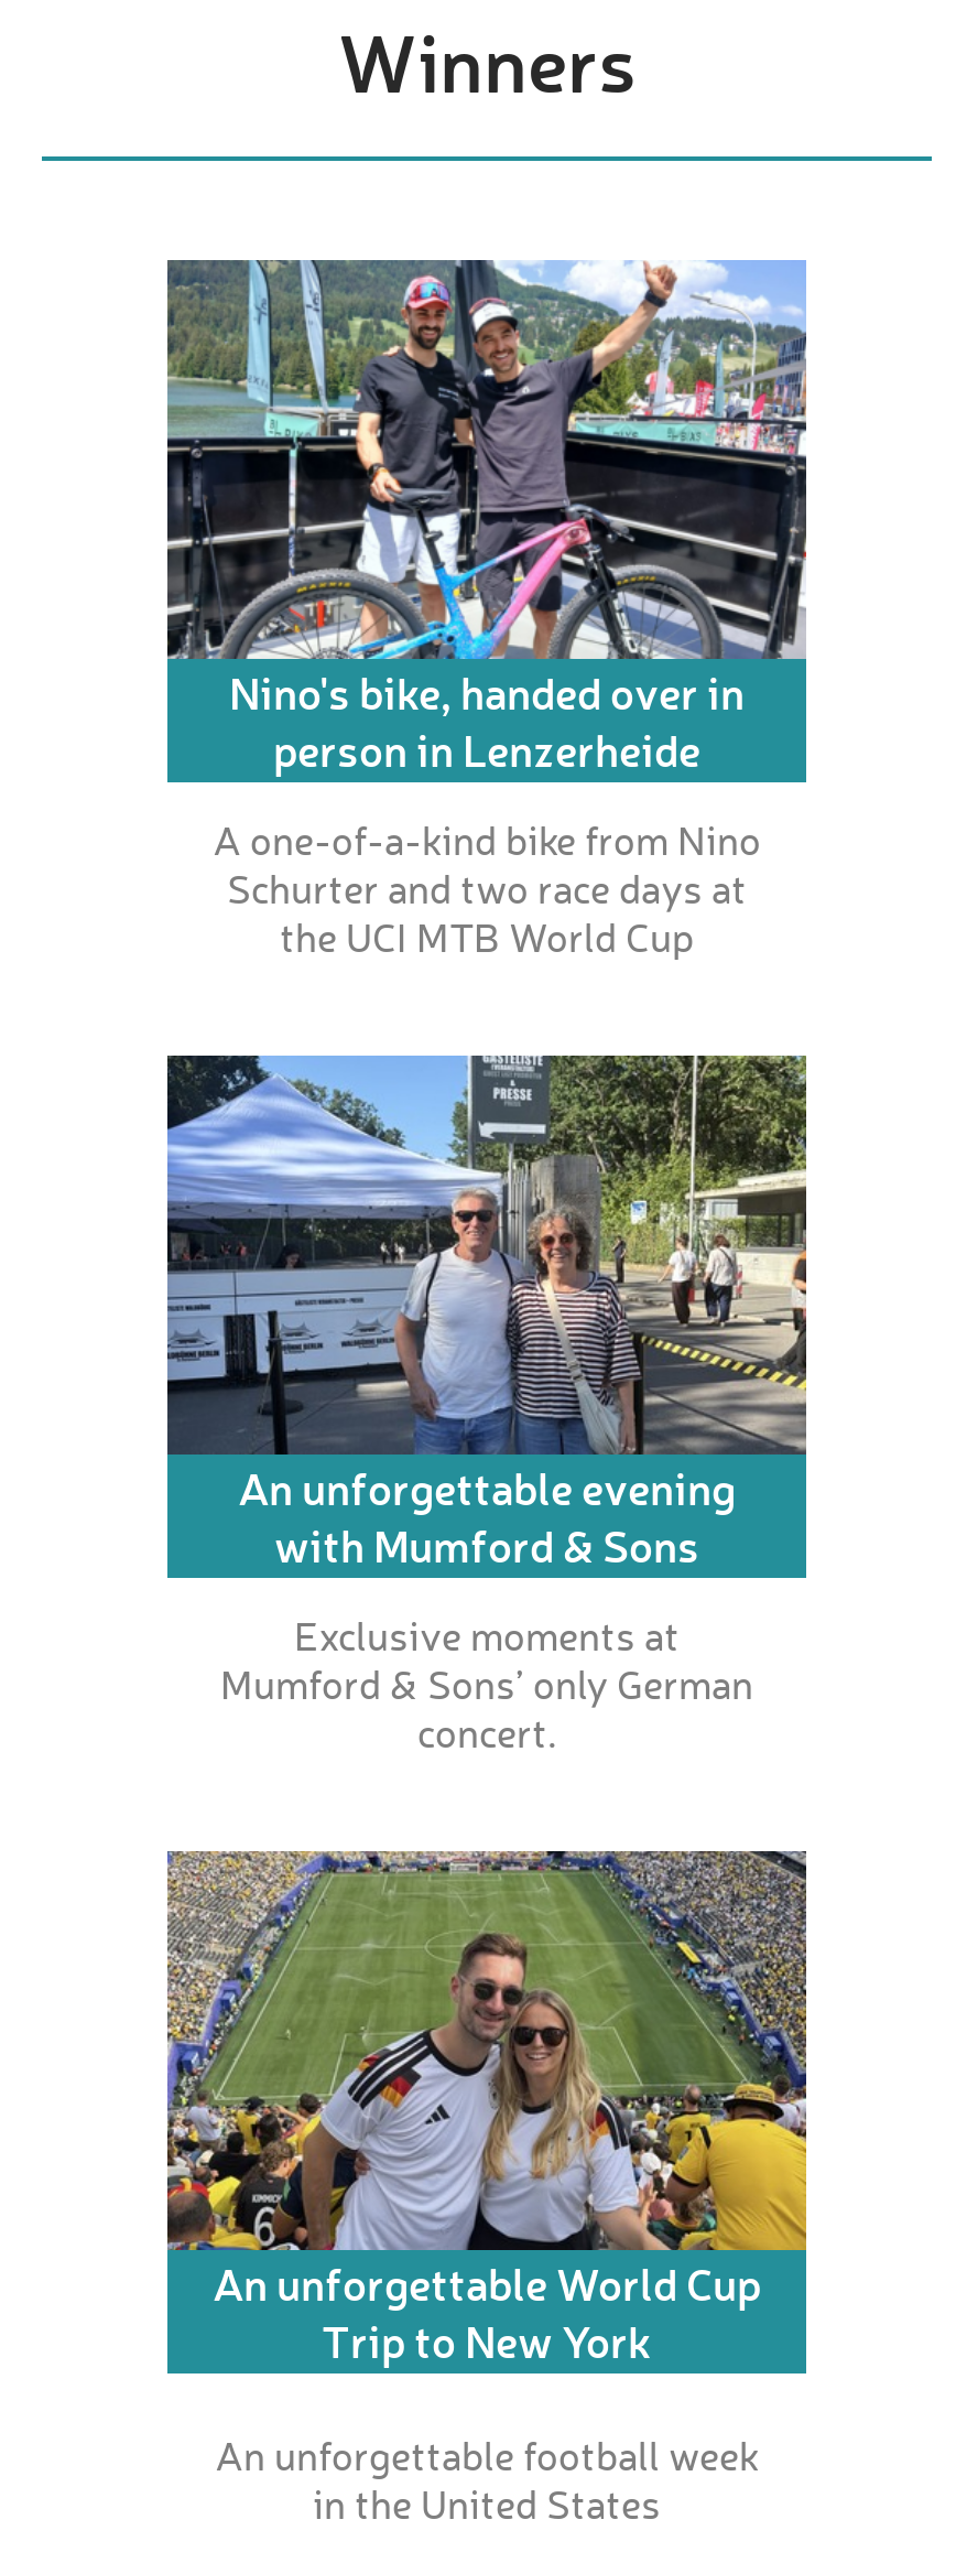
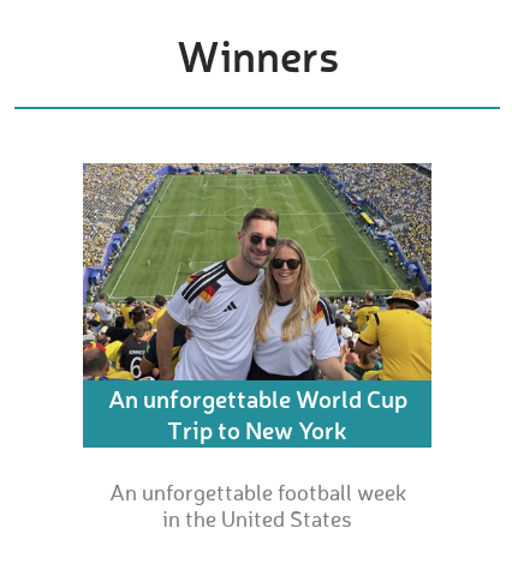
- [image]
- Nino's bike, handed over in
- person in Lenzerheide
- A one-of-a-kind bike from Nino
- Schurter and two race days at
- the UCI MTB World Cup

- [image]
- An unforgettable evening
- with Mumford & Sons
- Exclusive moments at
- Mumford & Sons’ only German
- concert.
